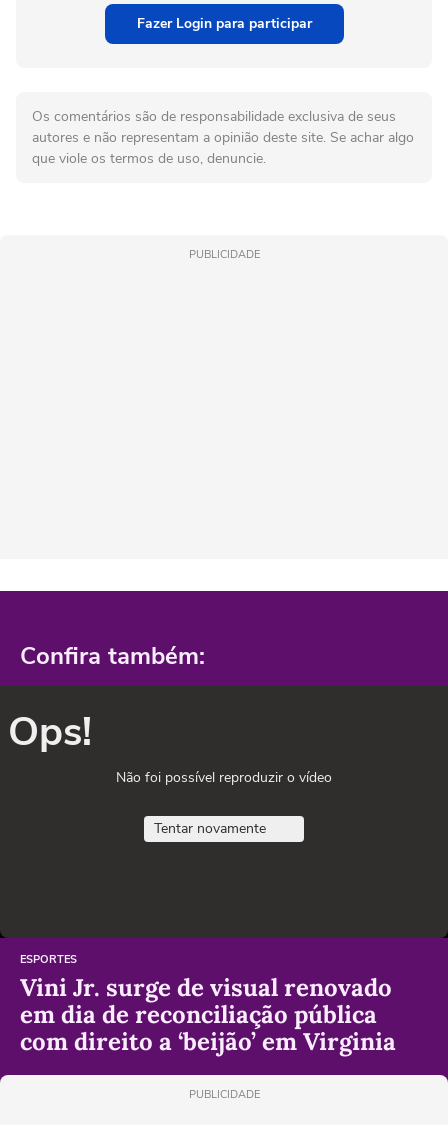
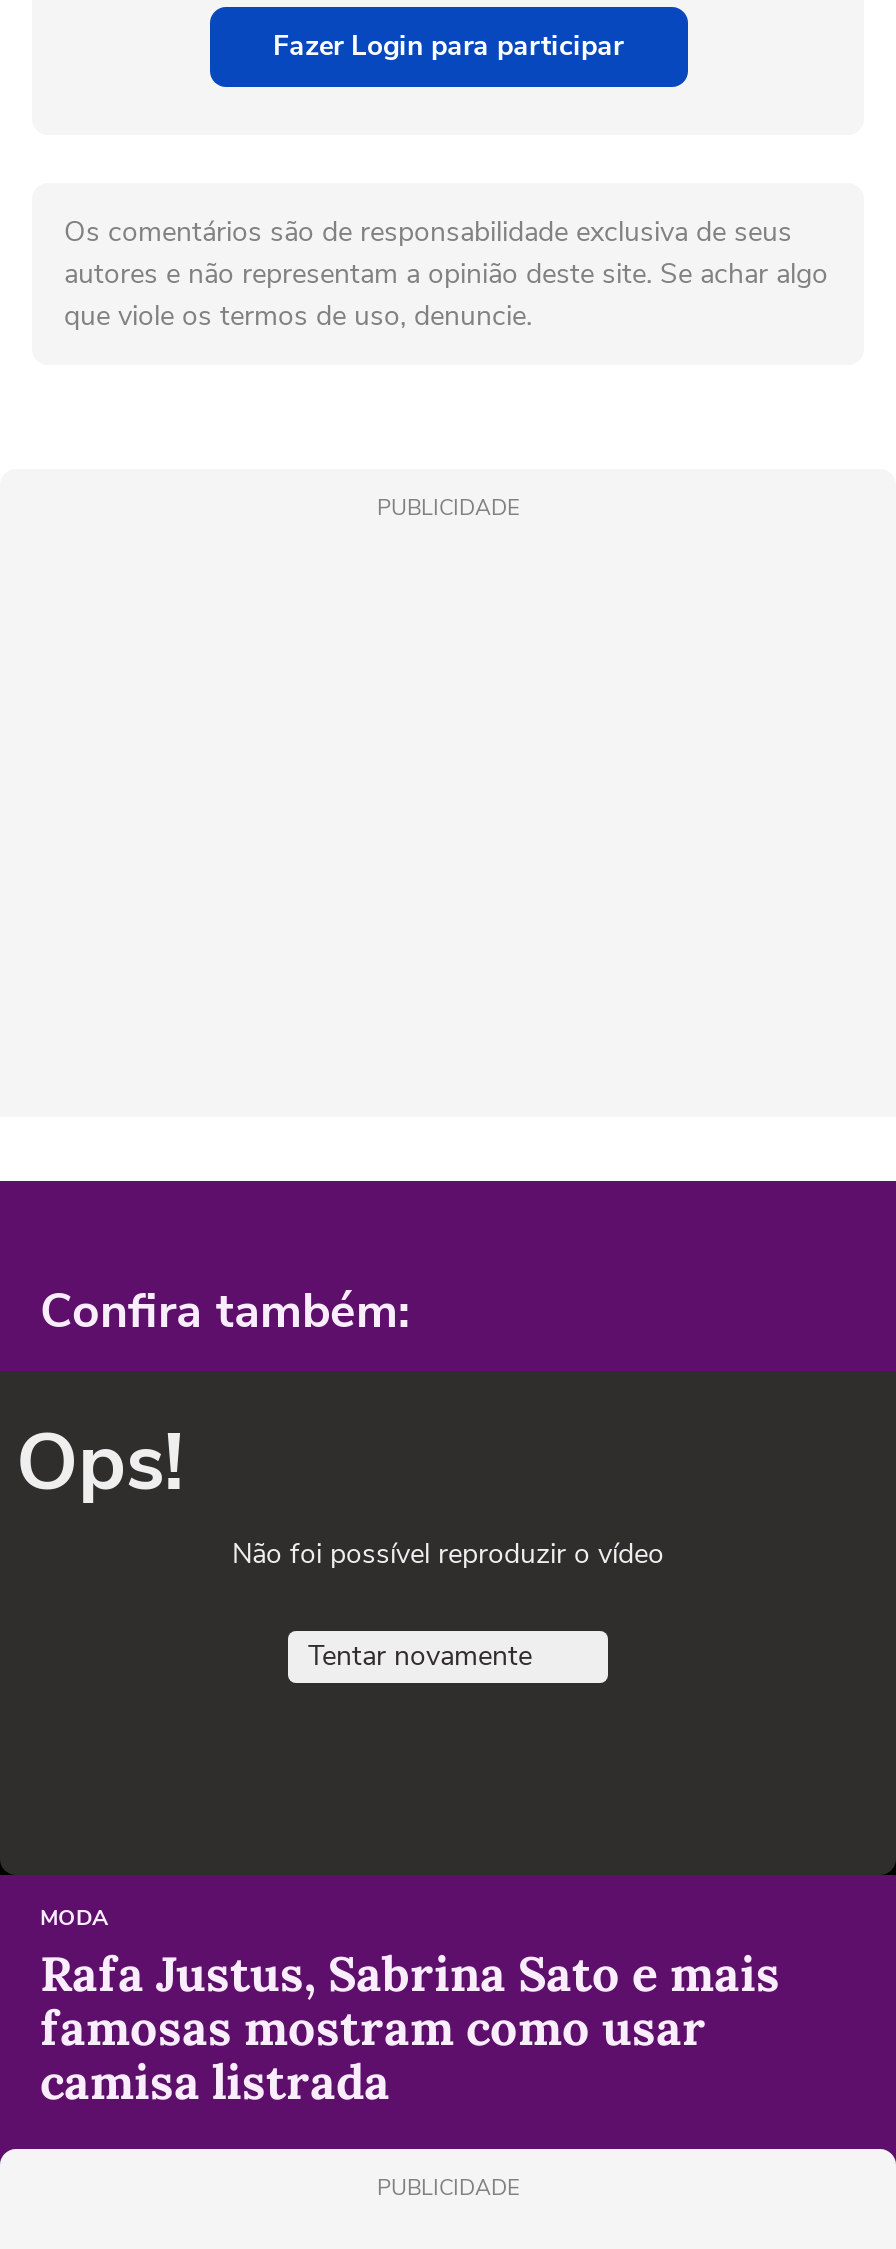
- ESPORTES
- Vini Jr. surge de visual renovado
- em dia de reconciliação pública
- com direito a ‘beijão’ em Virginia
+ MODA
+ Rafa Justus, Sabrina Sato e mais
+ famosas mostram como usar
+ camisa listrada
